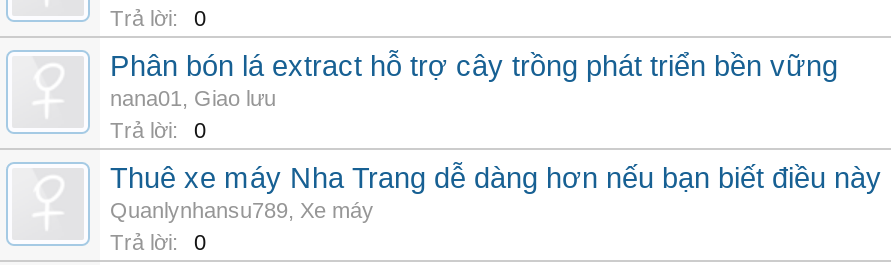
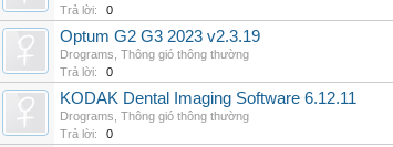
- Phân bón lá extract hỗ trợ cây trồng phát triển bền vững
- nana01, Giao lưu
+ Optum G2 G3 2023 v2.3.19
+ Drograms, Thông gió thông thường

- Thuê xe máy Nha Trang dễ dàng hơn nếu bạn biết điều này
- Quanlynhansu789, Xe máy
+ KODAK Dental Imaging Software 6.12.11
+ Drograms, Thông gió thông thường
